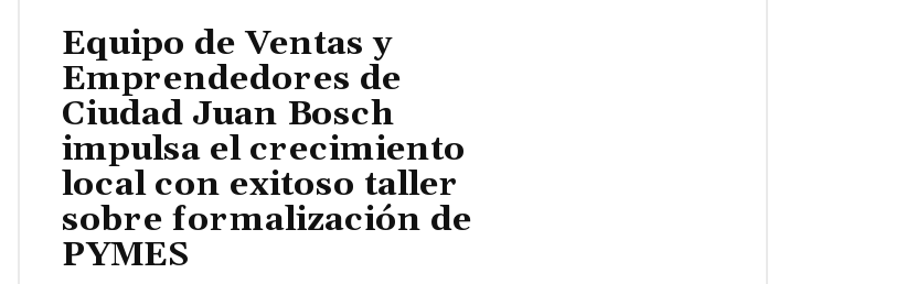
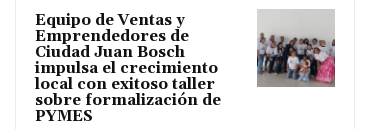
+ [image]
